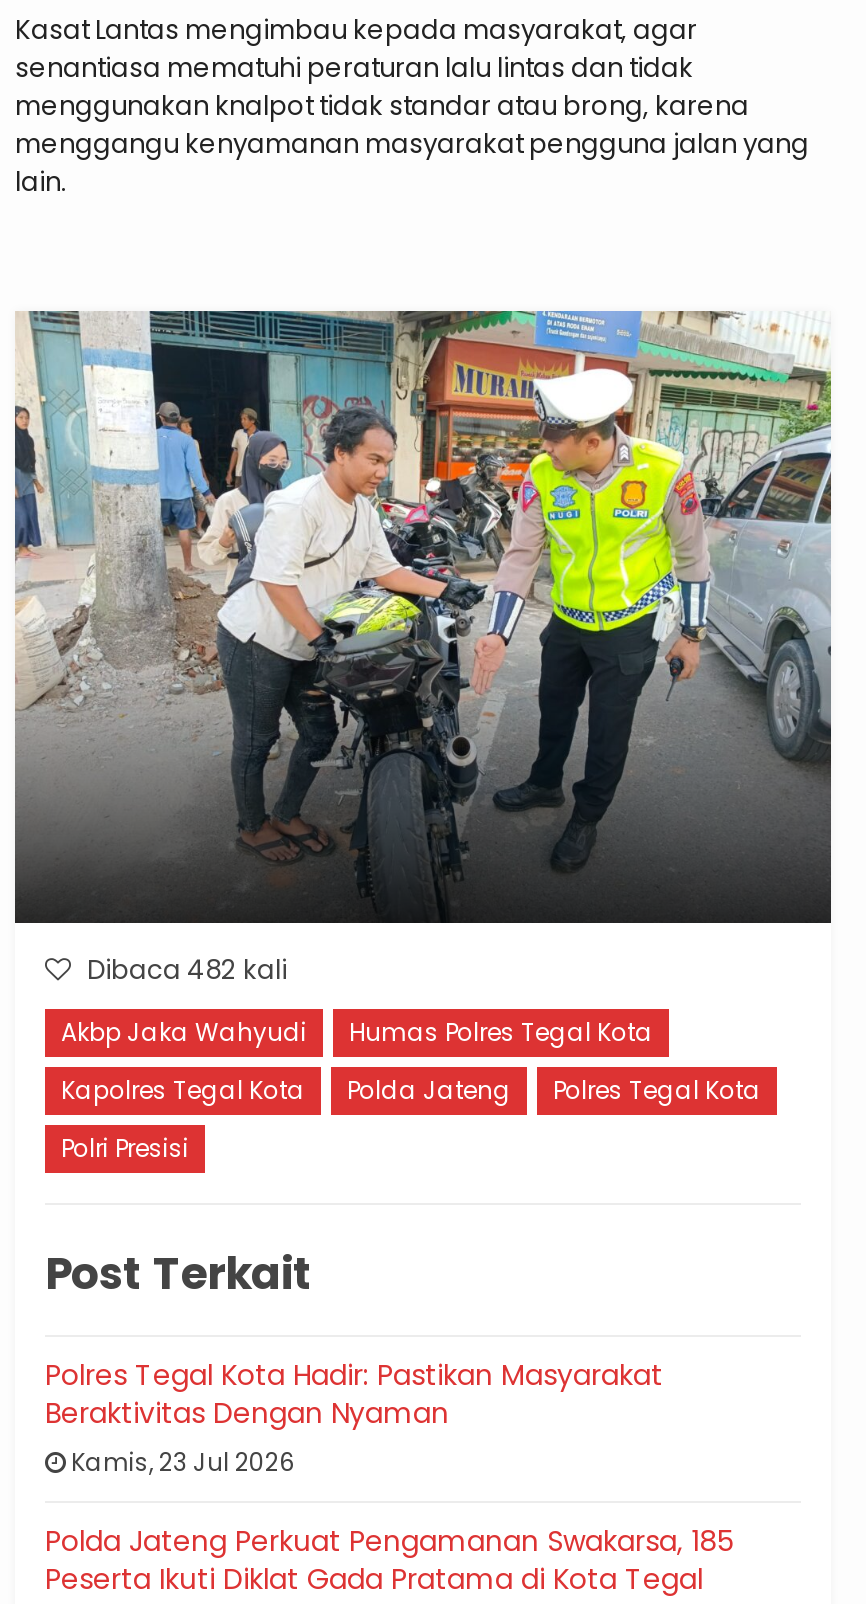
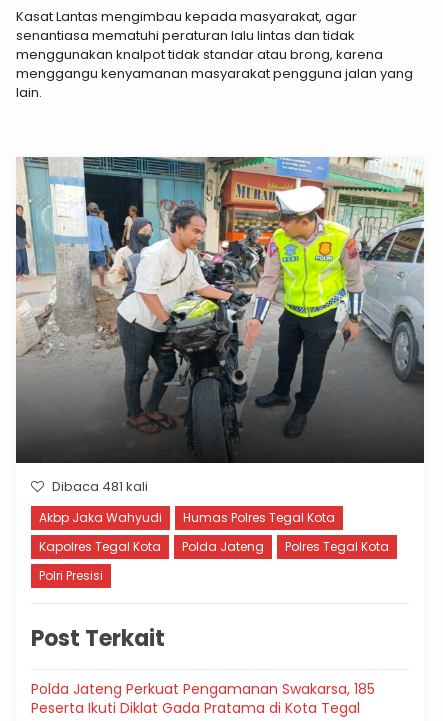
- Dibaca 482 kali
+ Dibaca 481 kali

- Polres Tegal Kota Hadir: Pastikan Masyarakat
- Beraktivitas Dengan Nyaman
- Kamis, 23 Jul 2026
